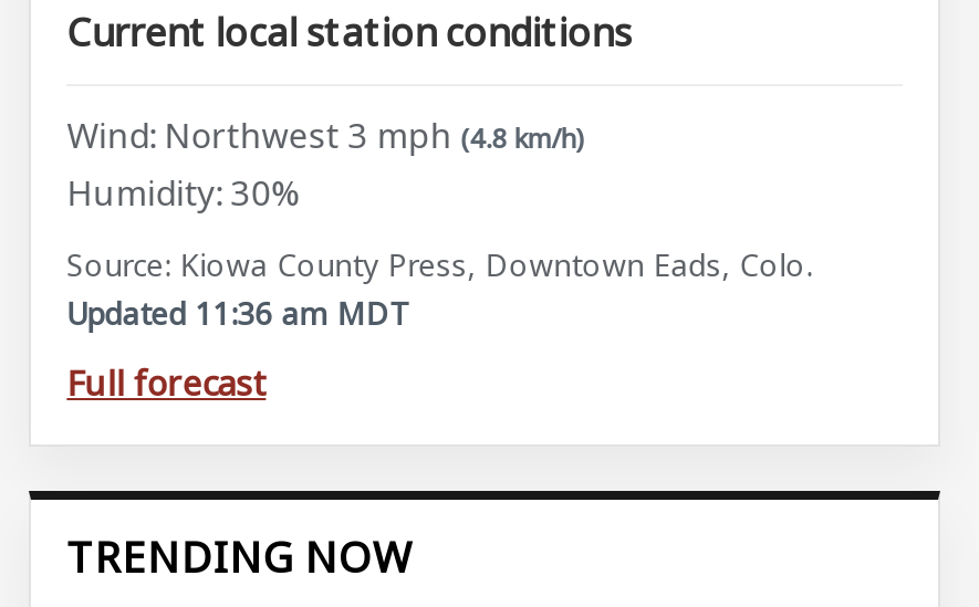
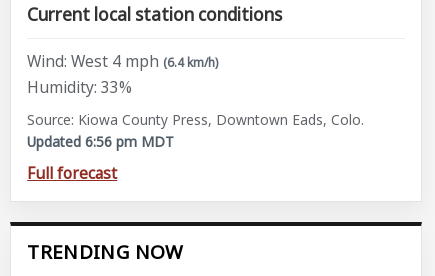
- Wind: Northwest 3 mph (4.8 km/h)
+ Wind: West 4 mph (6.4 km/h)

- Humidity: 30%
+ Humidity: 33%

- Updated 11:36 am MDT
+ Updated 6:56 pm MDT
